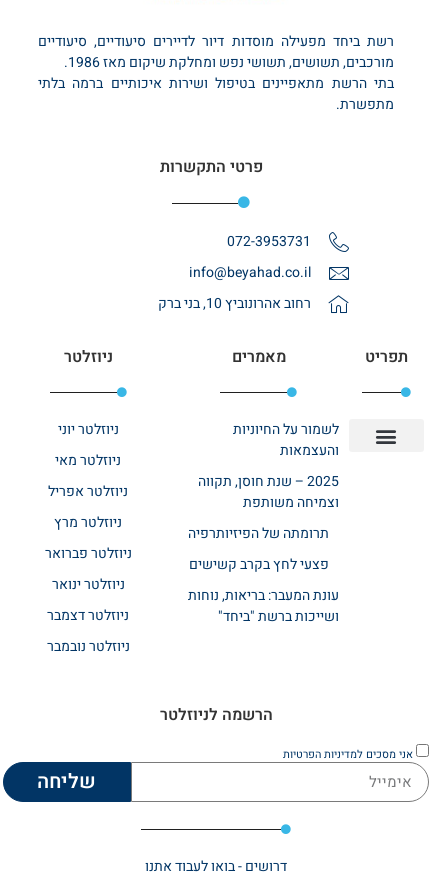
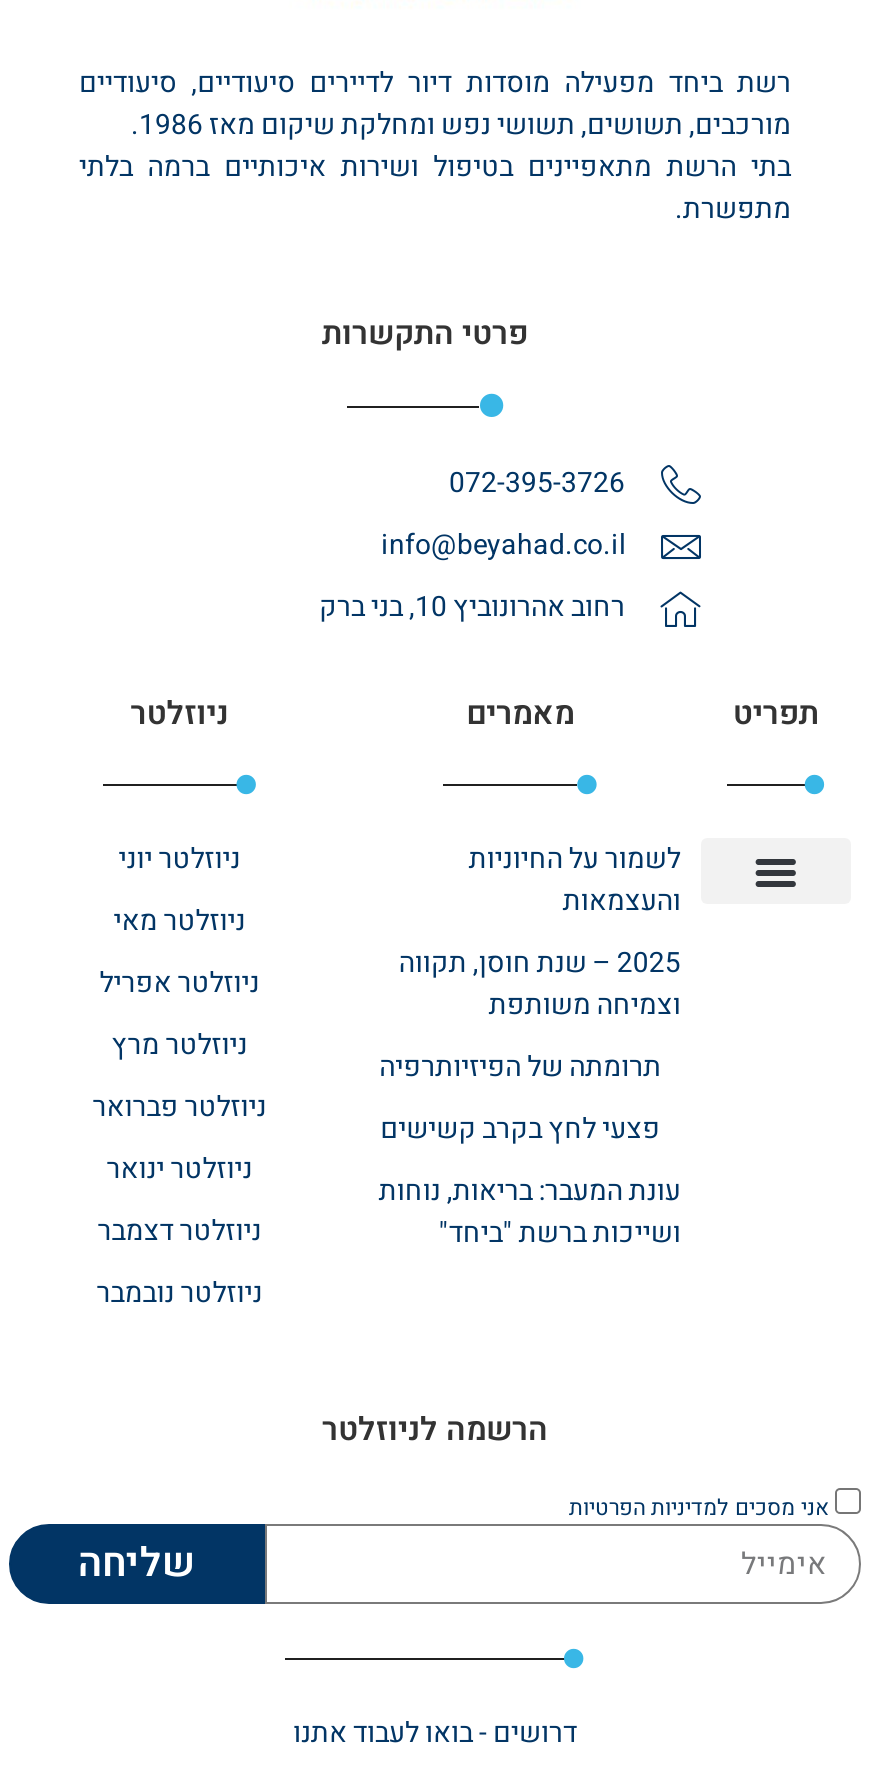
- 072-3953731
+ 072-395-3726
